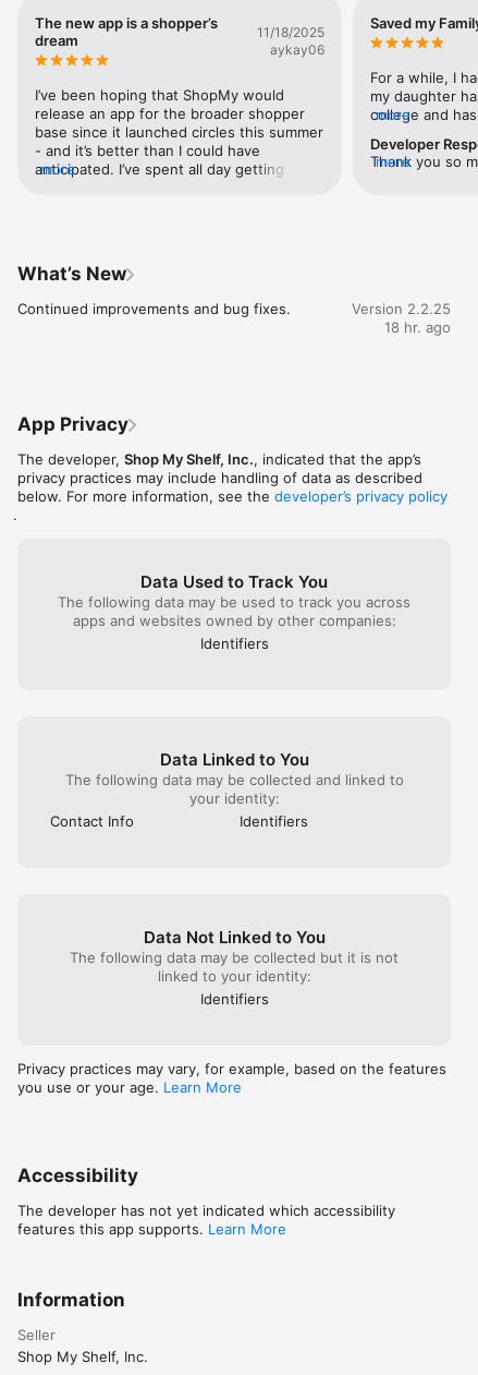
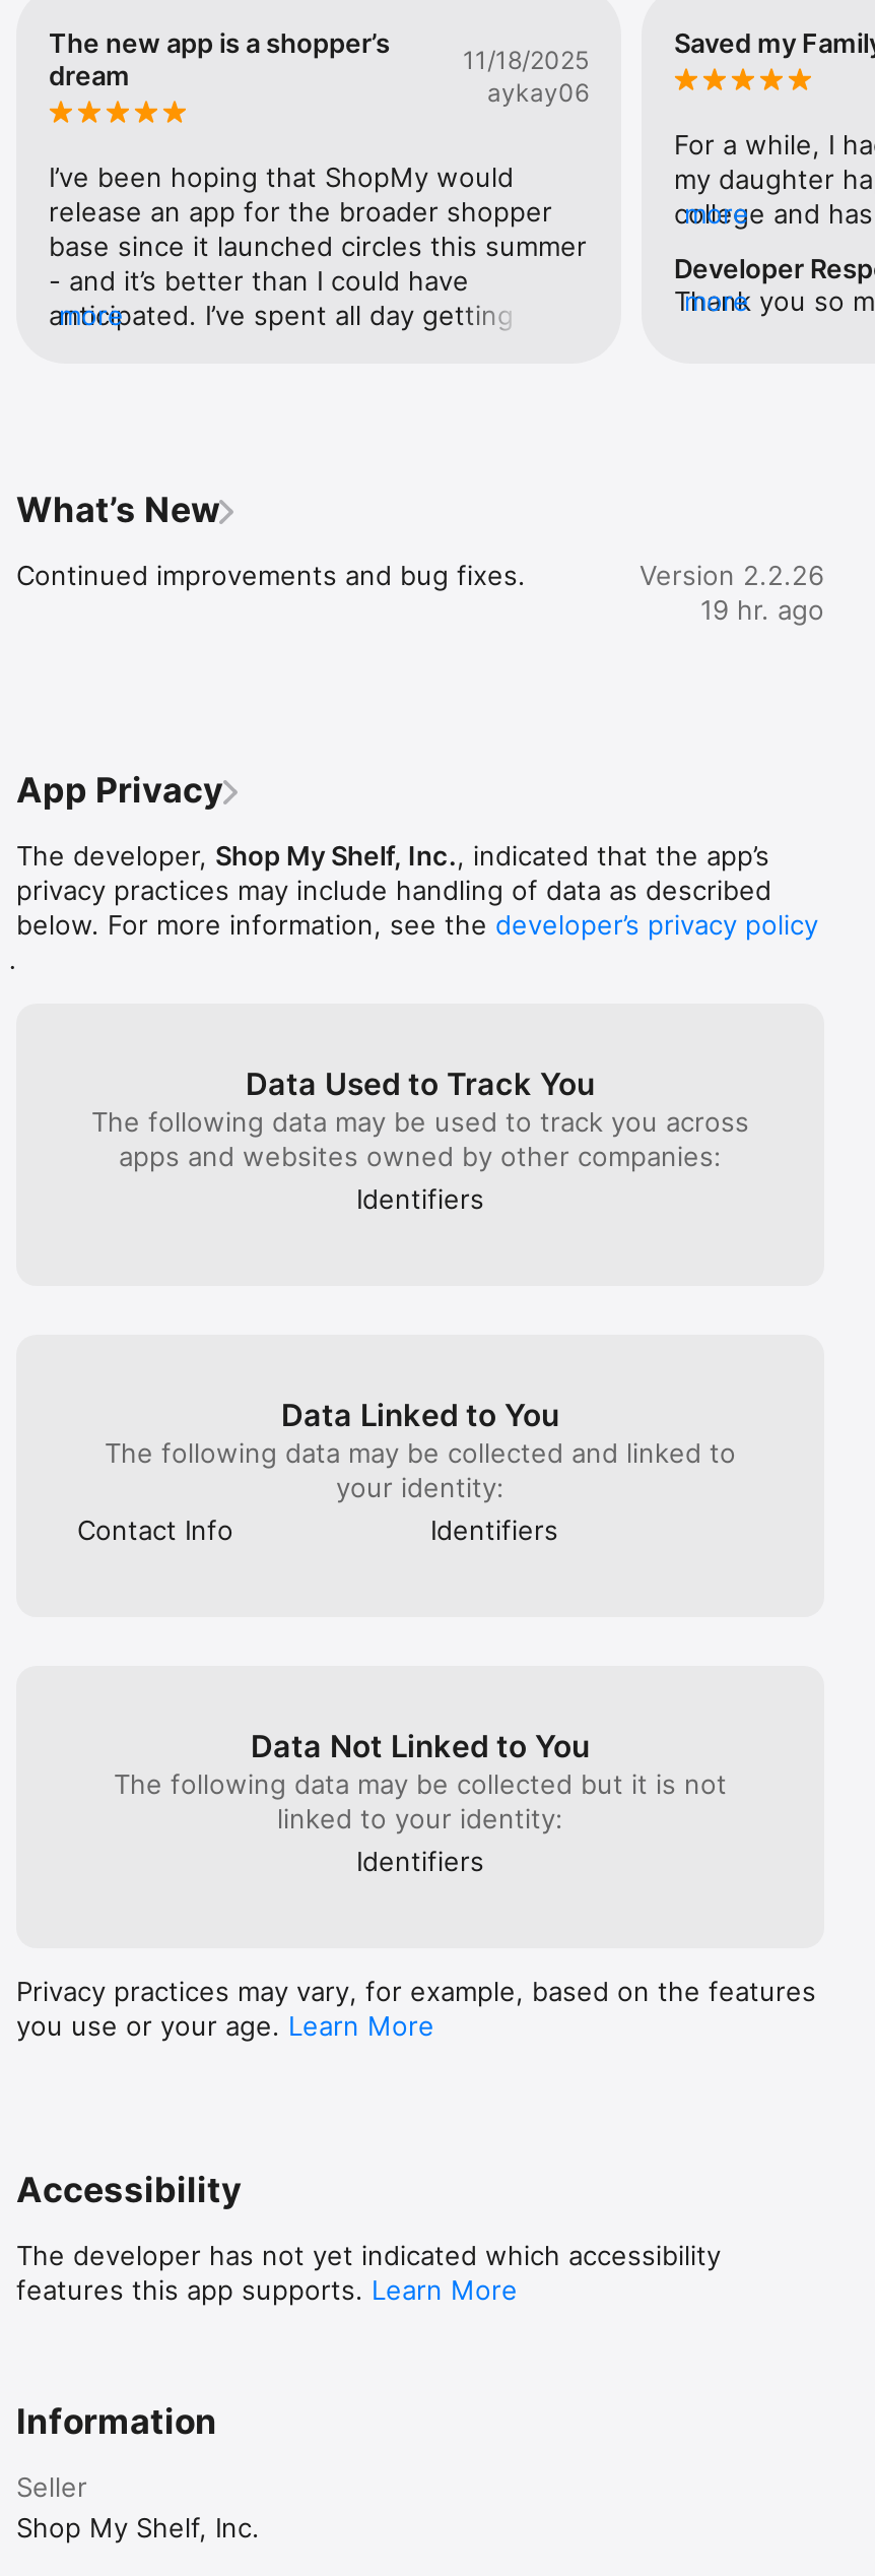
- Version 2.2.25
+ Version 2.2.26

- 18 hr. ago
+ 19 hr. ago
